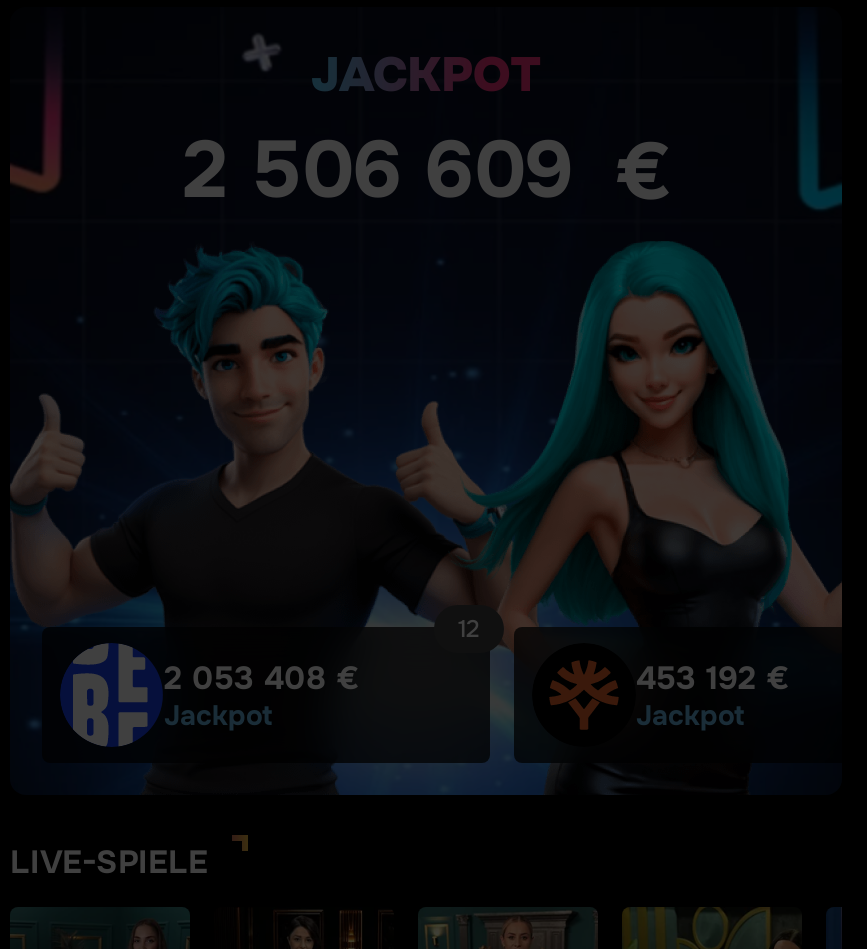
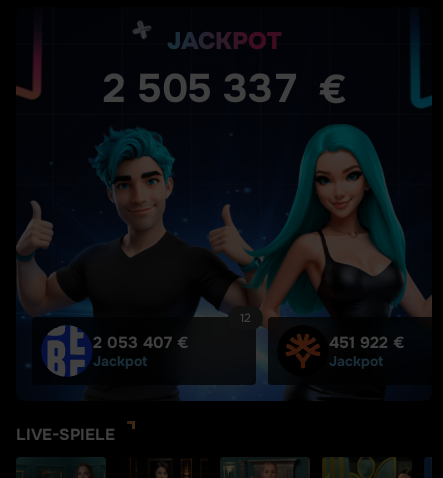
- 2 506 609 €
+ 2 505 33 7 €

- 2 053 408 €
+ 2 053 407 €

- 453 192 €
+ 451 922 €
